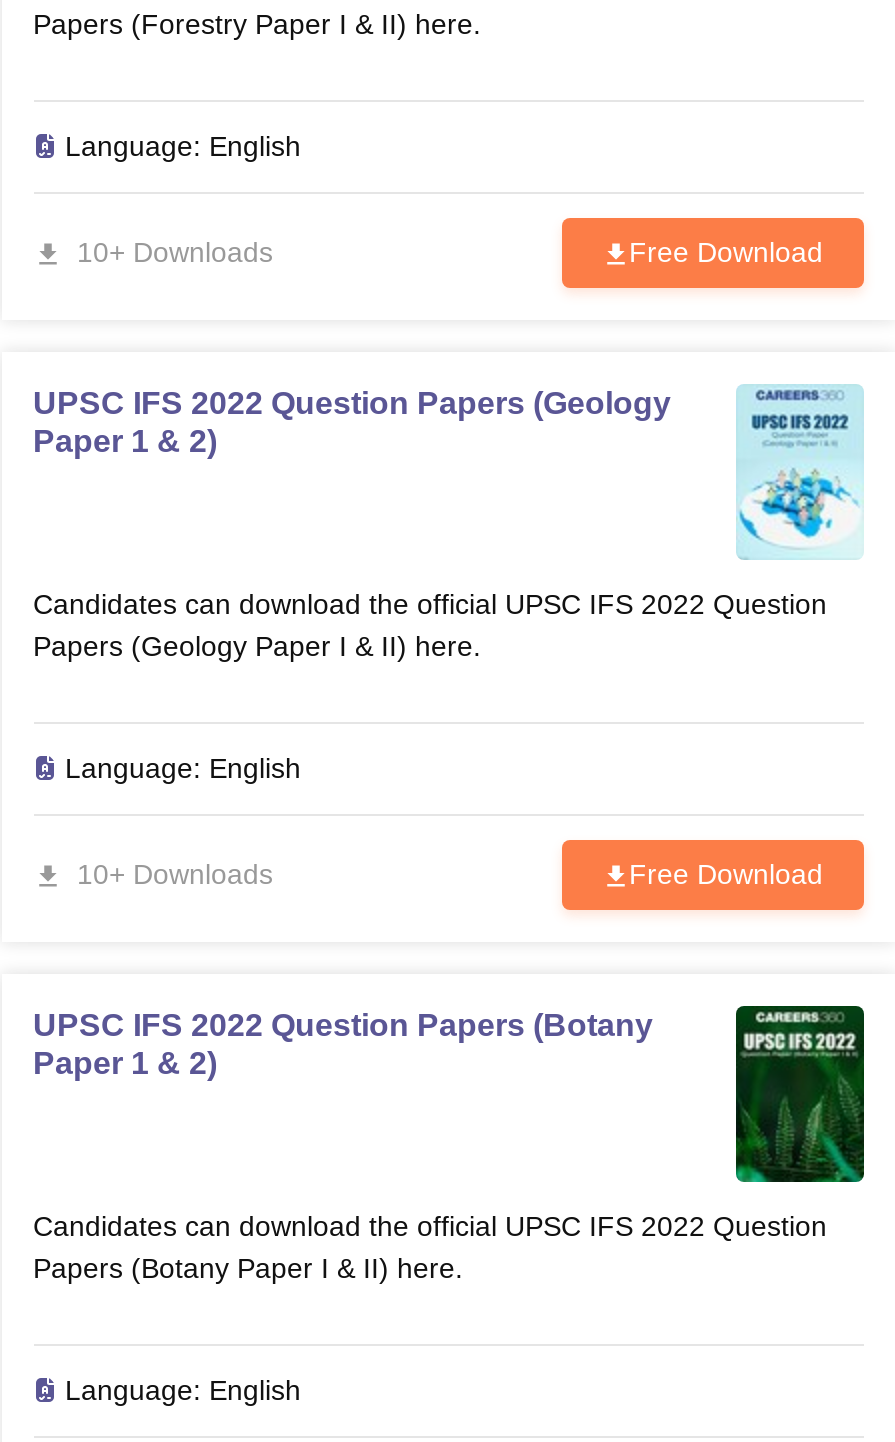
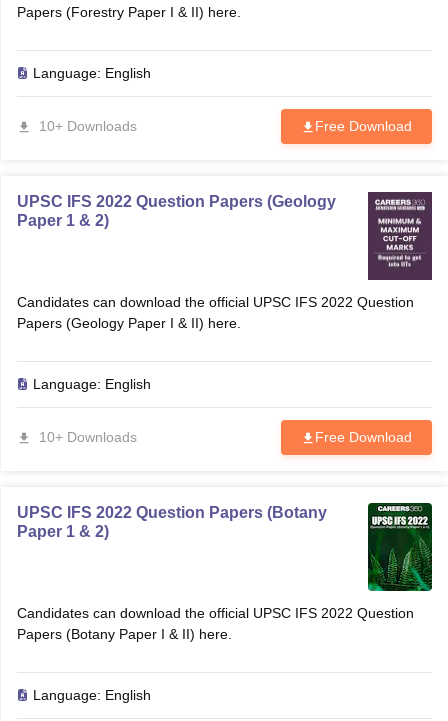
- [image]
+ [image]
